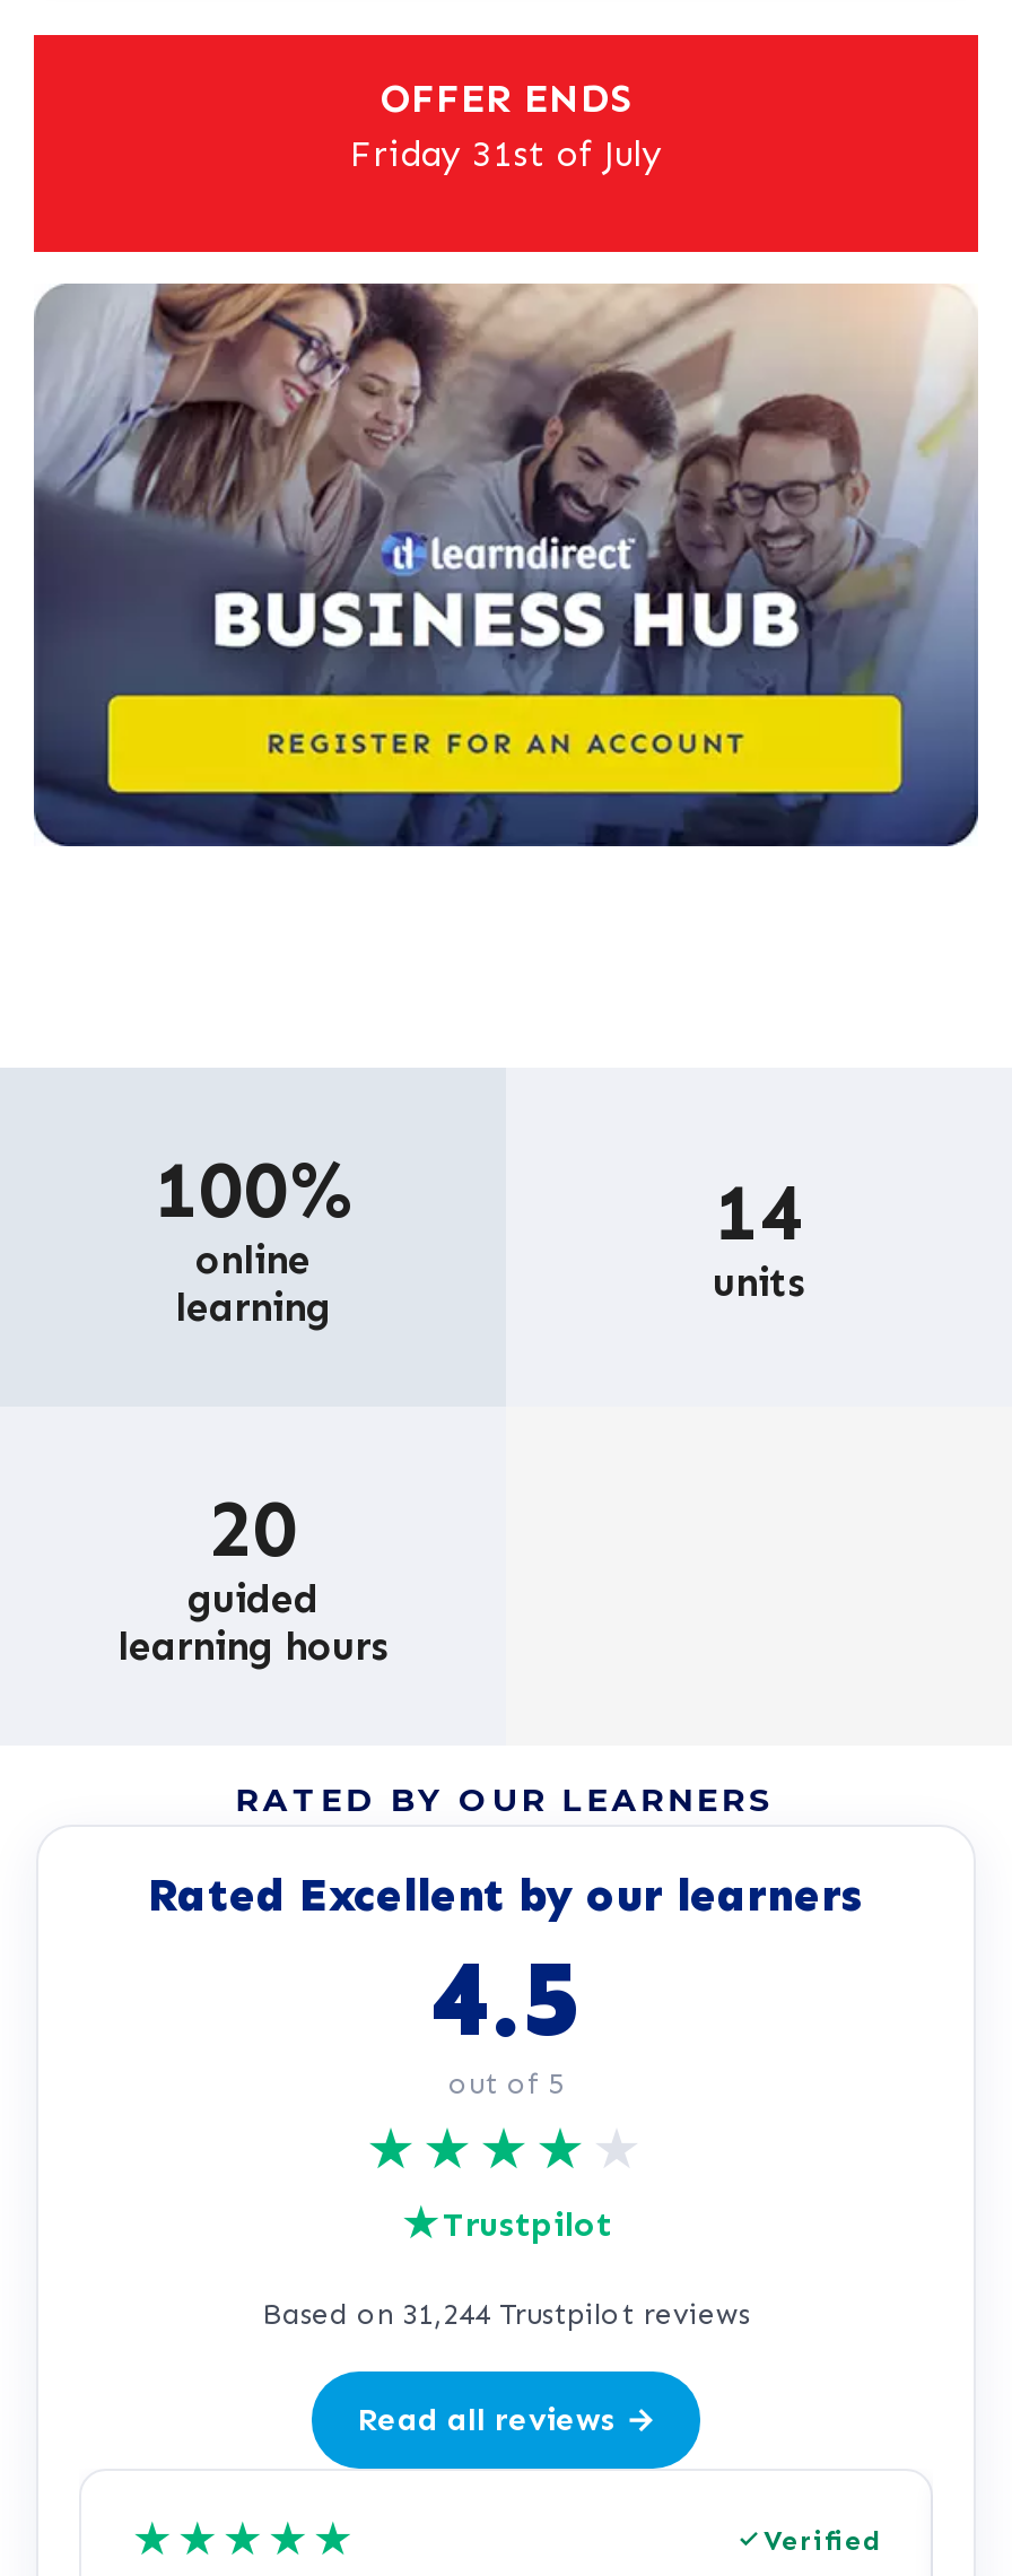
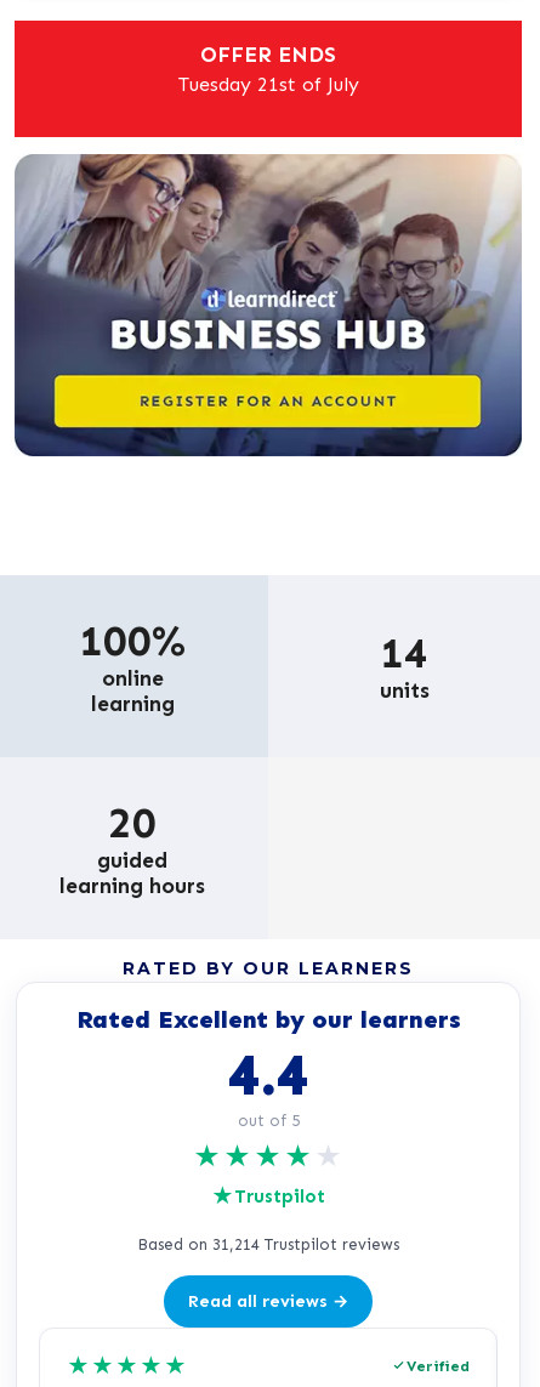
- Friday 31st of July
+ Tuesday 21st of July

- 4.5
+ 4.4

- Based on 31,244 Trustpilot reviews
+ Based on 31,214 Trustpilot reviews
